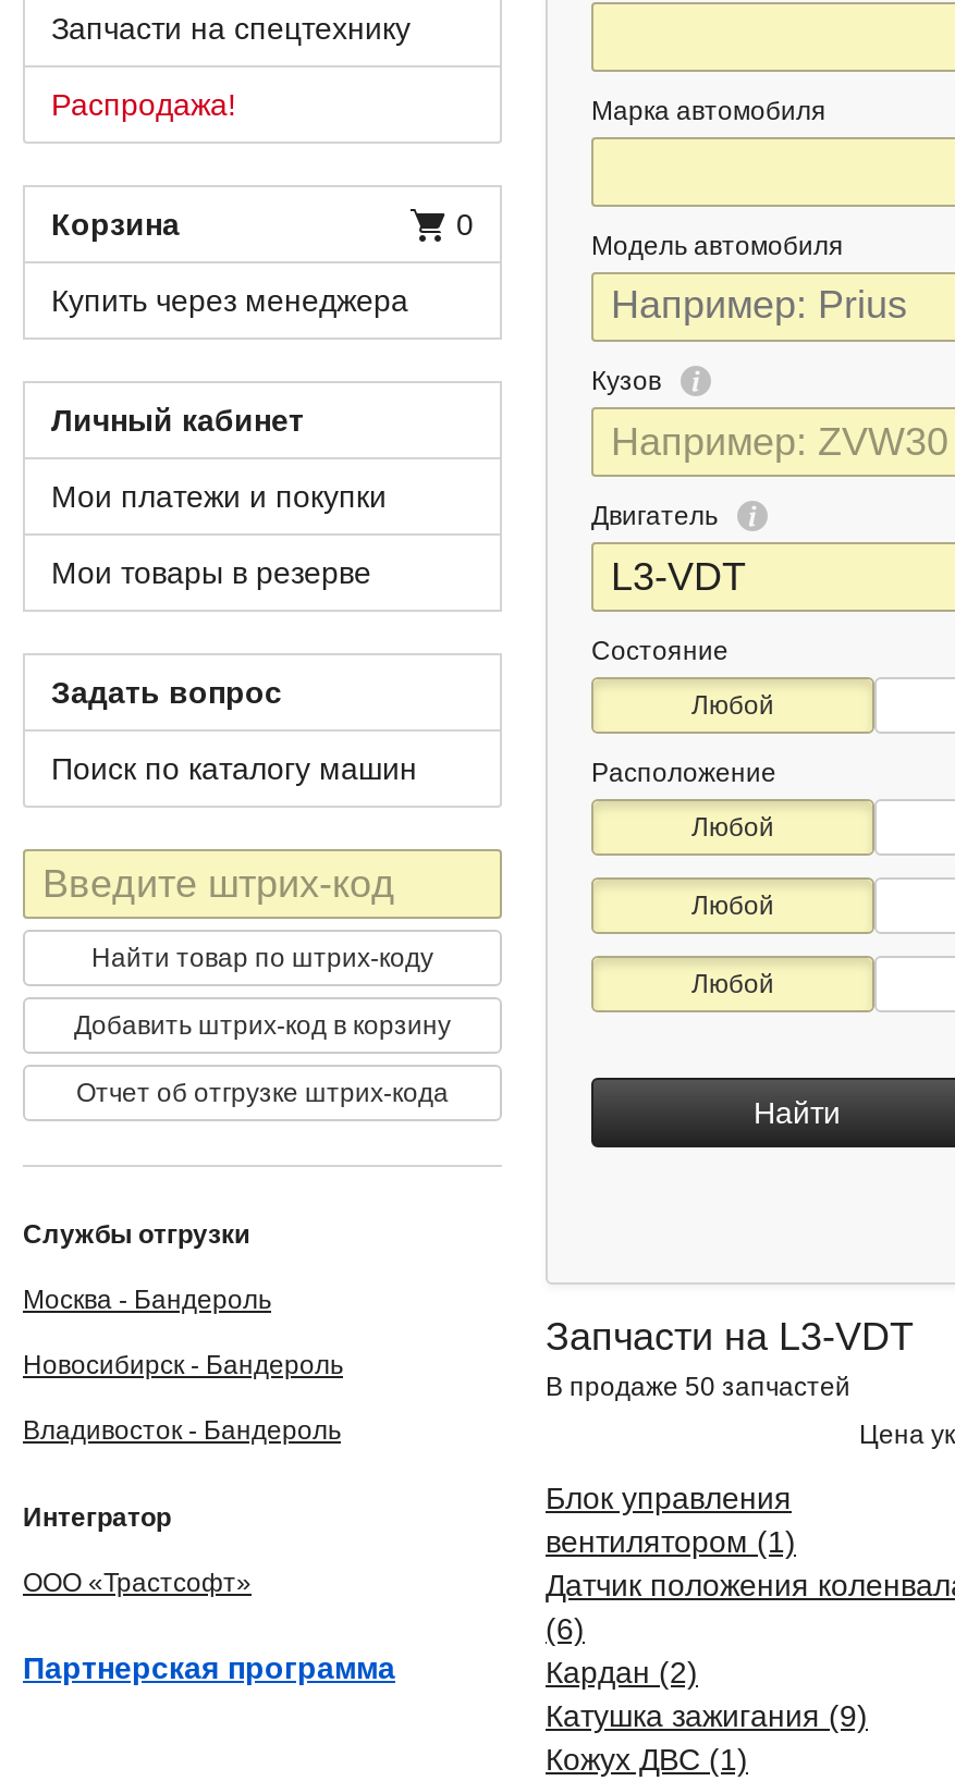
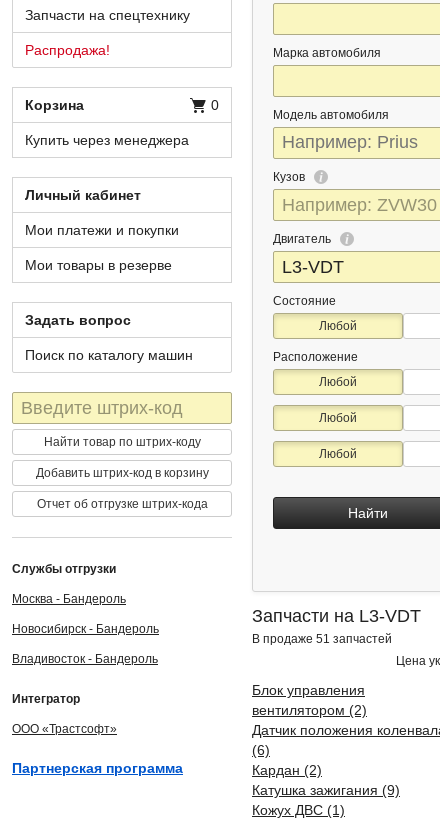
- В продаже 50 запчастей
+ В продаже 51 запчастей

- вентилятором (1)
+ вентилятором (2)
